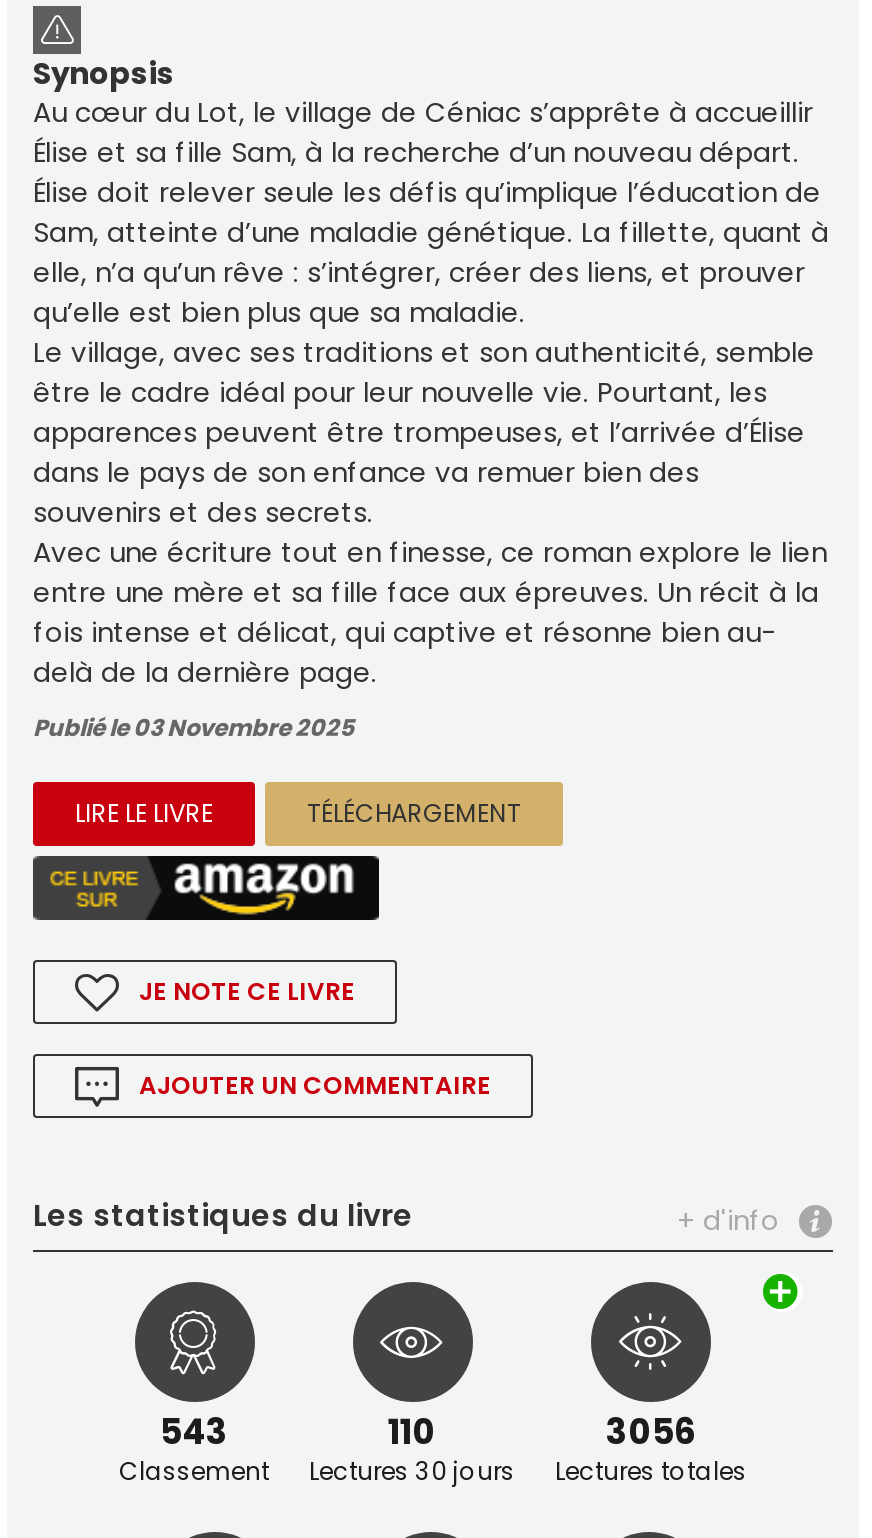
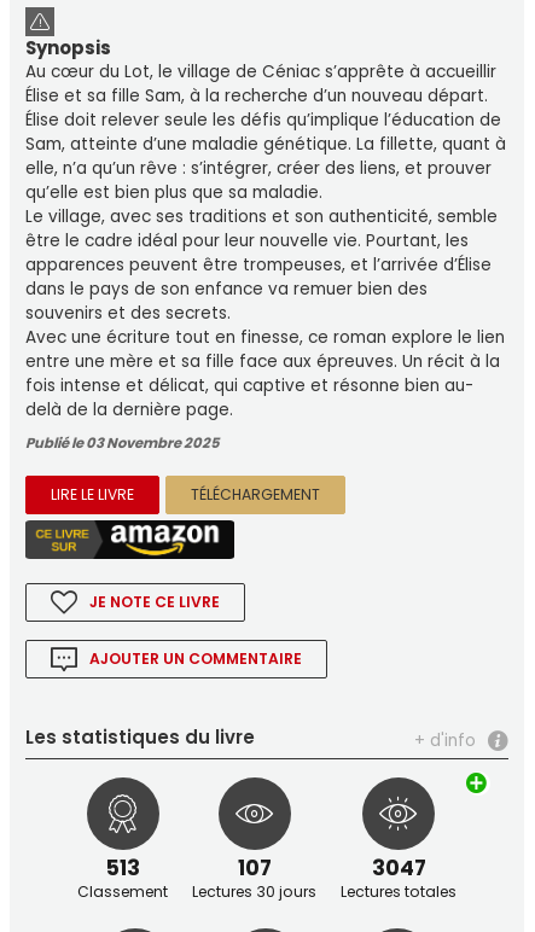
- 543
+ 513

- 110
+ 107

- 3056
+ 3047
